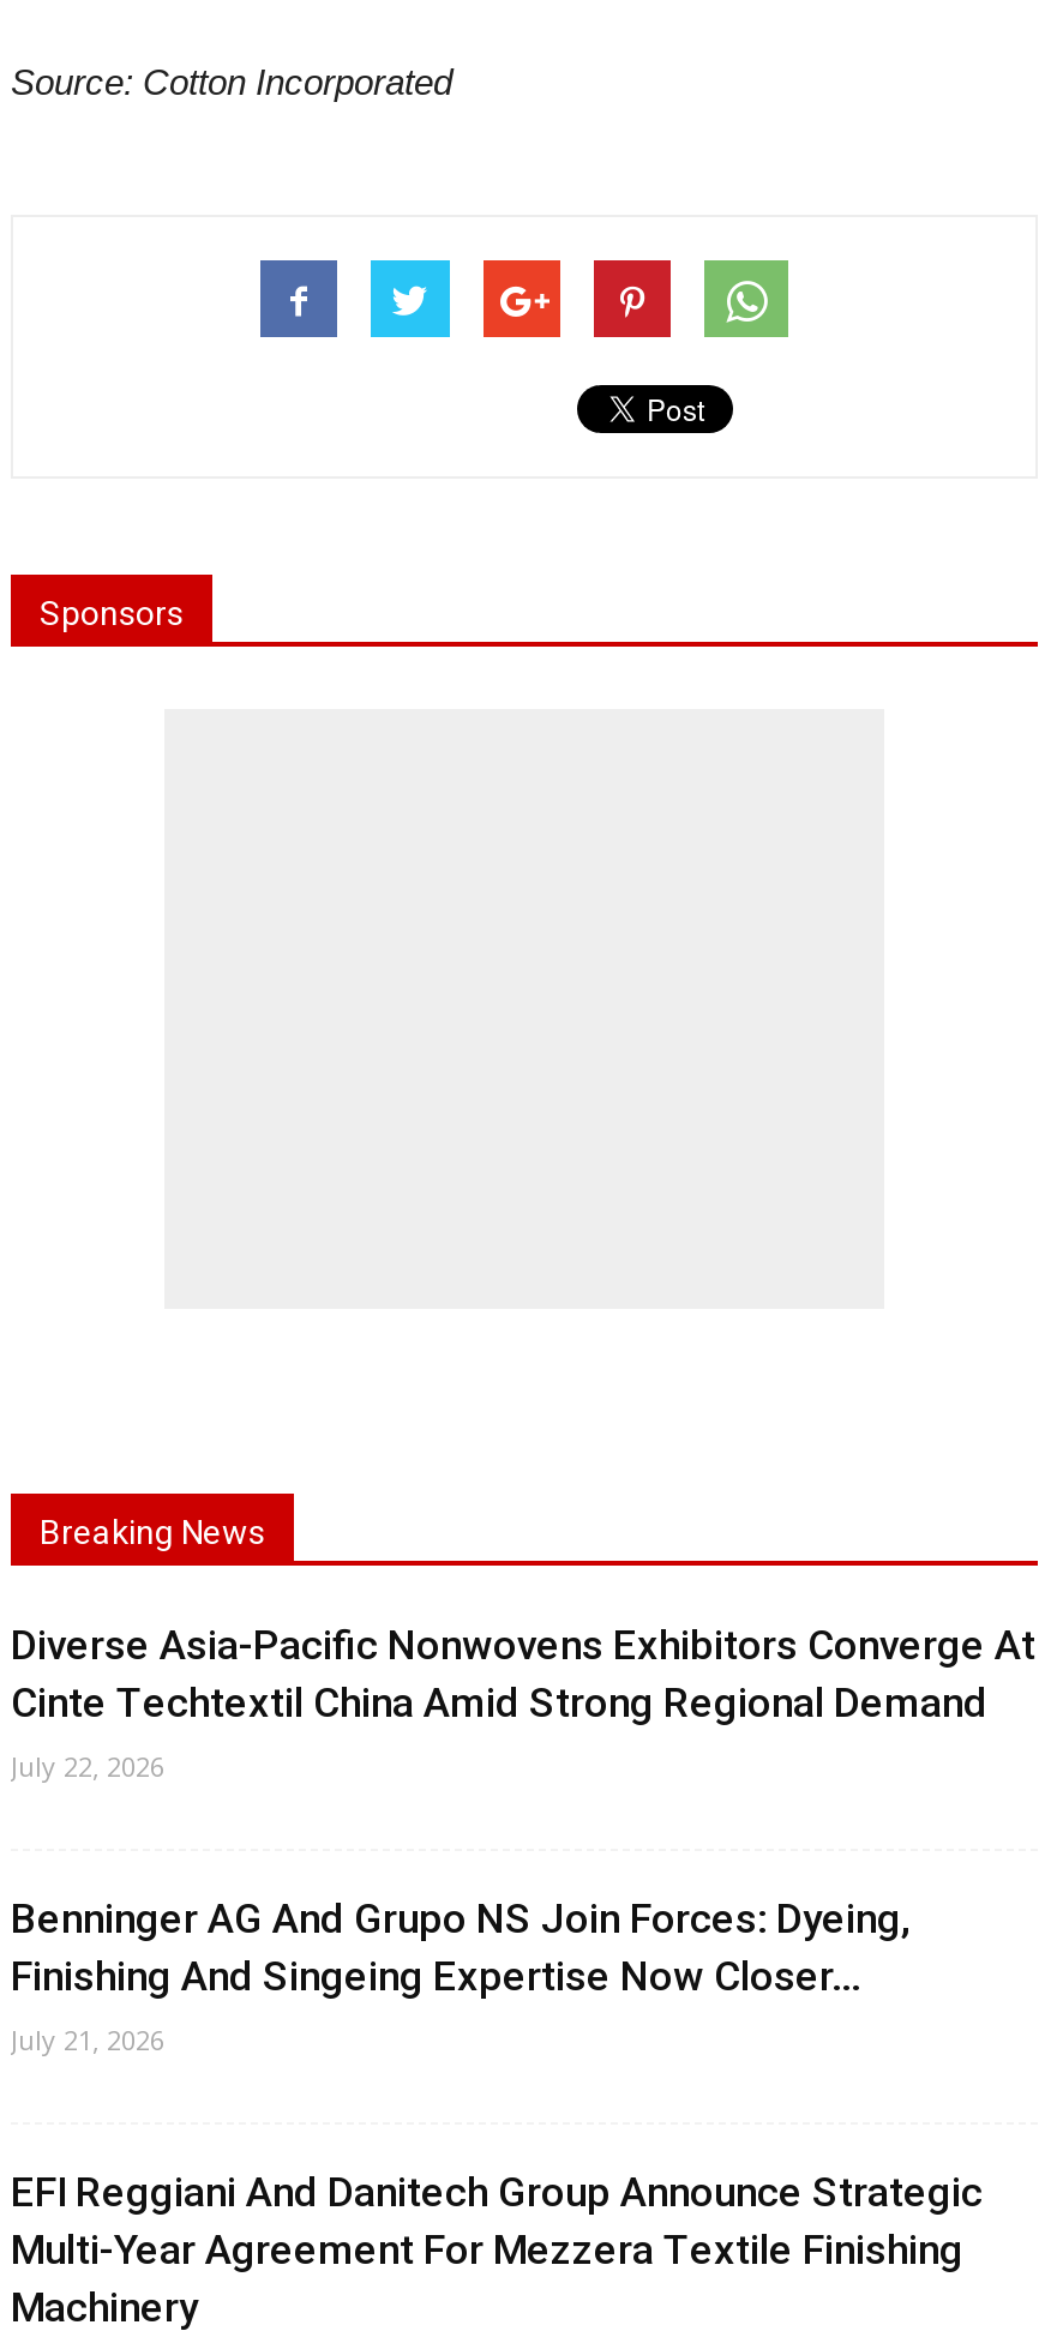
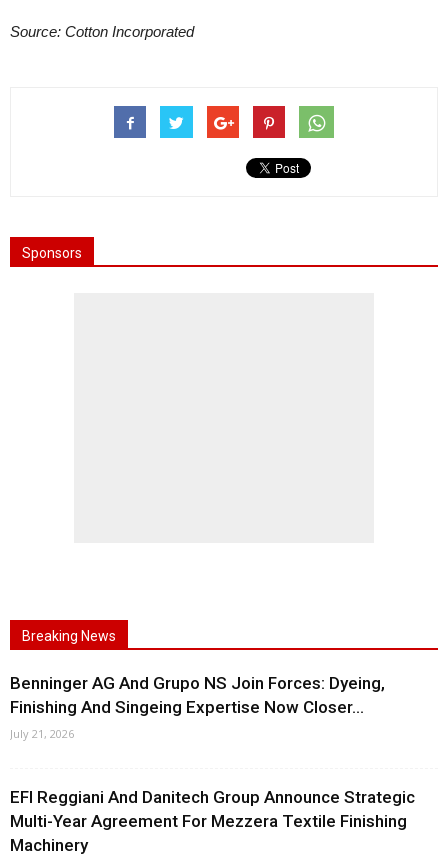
- Diverse Asia-Pacific Nonwovens Exhibitors Converge At
- Cinte Techtextil China Amid Strong Regional Demand
- July 22, 2026
